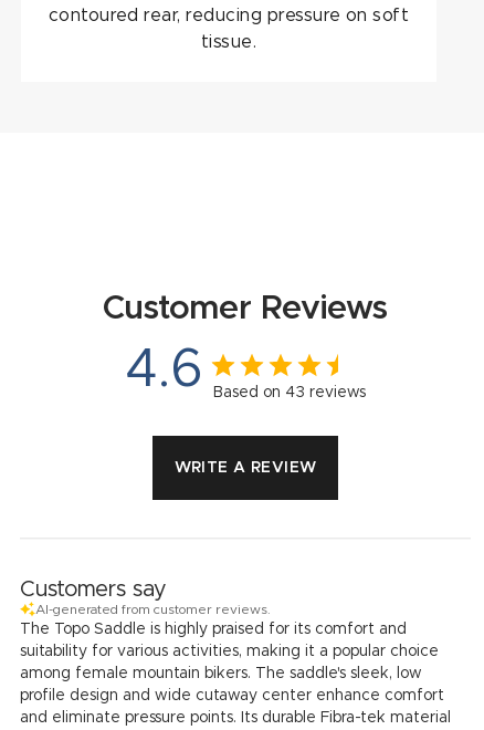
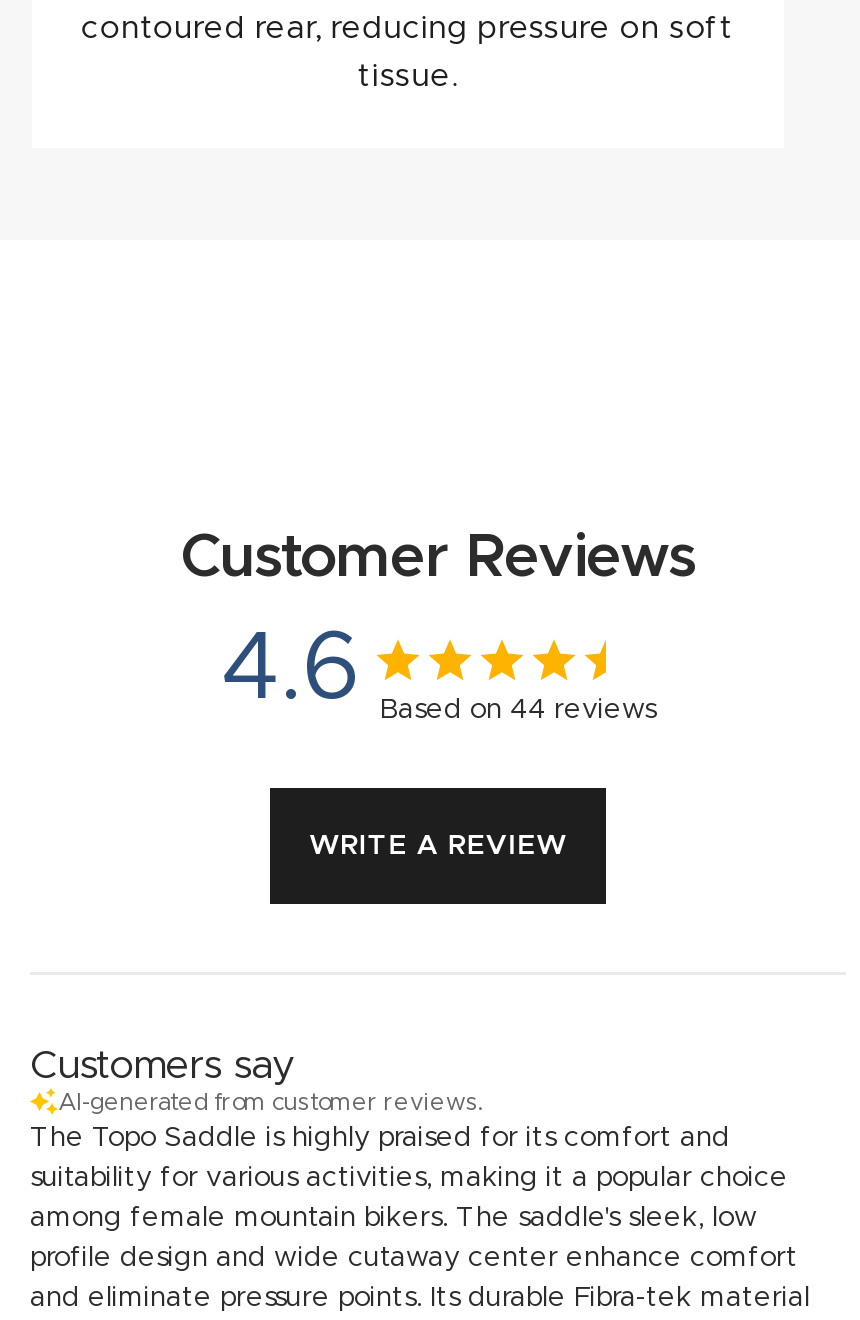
- Based on 43 reviews
+ Based on 44 reviews
